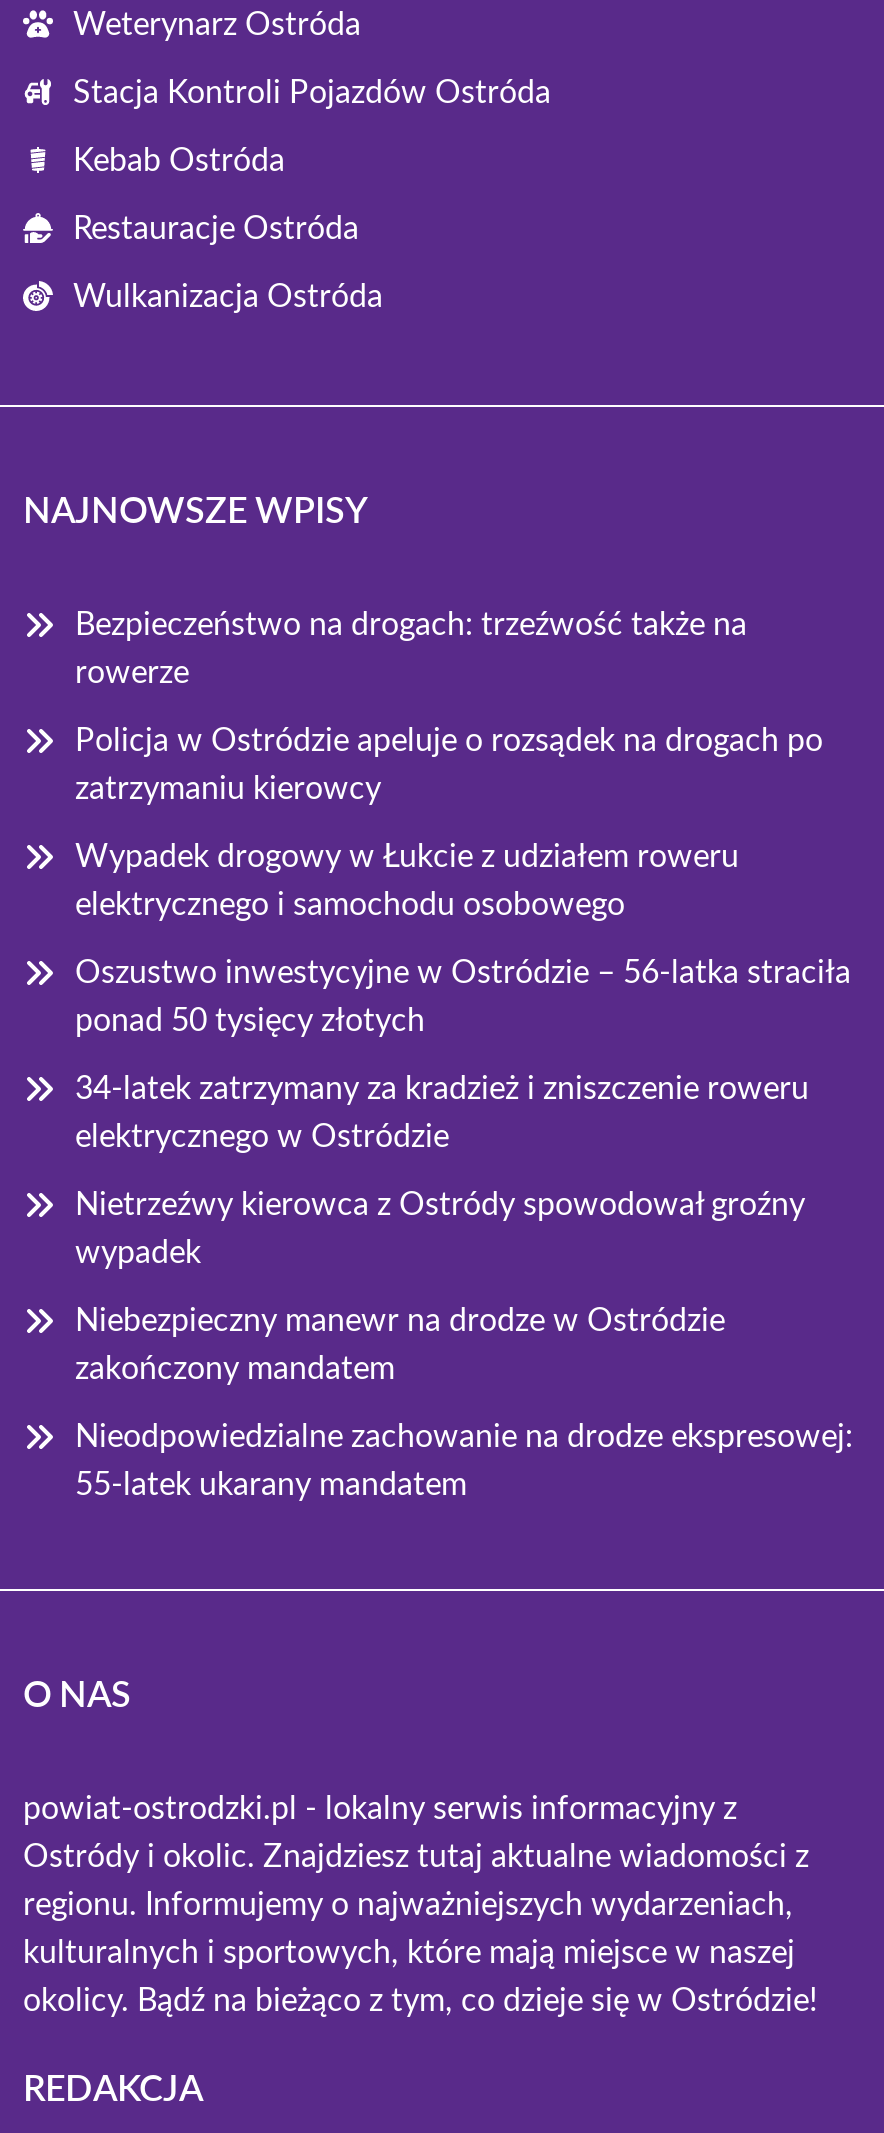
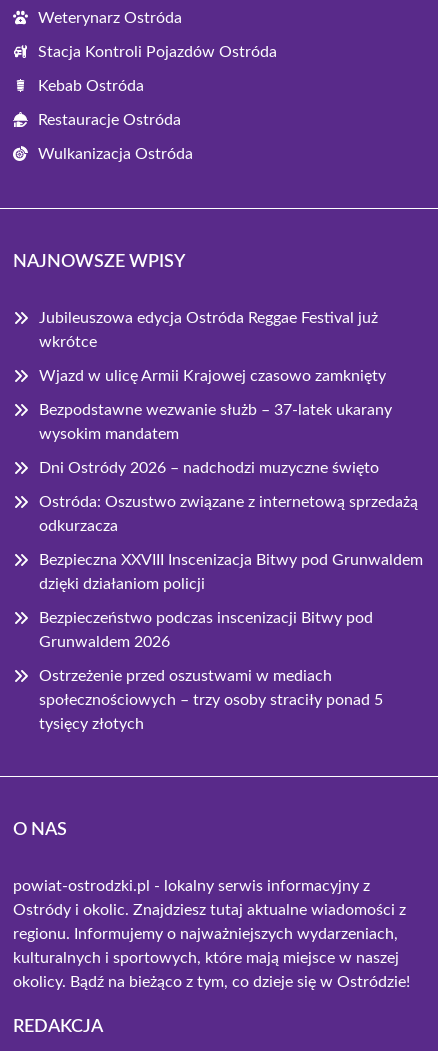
- Bezpieczeństwo na drogach: trzeźwość także na
- rowerze
- Policja w Ostródzie apeluje o rozsądek na drogach po
- zatrzymaniu kierowcy
- Wypadek drogowy w Łukcie z udziałem roweru
- elektrycznego i samochodu osobowego
- Oszustwo inwestycyjne w Ostródzie – 56-latka straciła
- ponad 50 tysięcy złotych
- 34-latek zatrzymany za kradzież i zniszczenie roweru
- elektrycznego w Ostródzie
- Nietrzeźwy kierowca z Ostródy spowodował groźny
- wypadek
- Niebezpieczny manewr na drodze w Ostródzie
- zakończony mandatem
- Nieodpowiedzialne zachowanie na drodze ekspresowej:
- 55-latek ukarany mandatem
+ Jubileuszowa edycja Ostróda Reggae Festival już
+ wkrótce
+ Wjazd w ulicę Armii Krajowej czasowo zamknięty
+ Bezpodstawne wezwanie służb – 37-latek ukarany
+ wysokim mandatem
+ Dni Ostródy 2026 – nadchodzi muzyczne święto
+ Ostróda: Oszustwo związane z internetową sprzedażą
+ odkurzacza
+ Bezpieczna XXVIII Inscenizacja Bitwy pod Grunwaldem
+ dzięki działaniom policji
+ Bezpieczeństwo podczas inscenizacji Bitwy pod
+ Grunwaldem 2026
+ Ostrzeżenie przed oszustwami w mediach
+ społecznościowych – trzy osoby straciły ponad 5
+ tysięcy złotych
